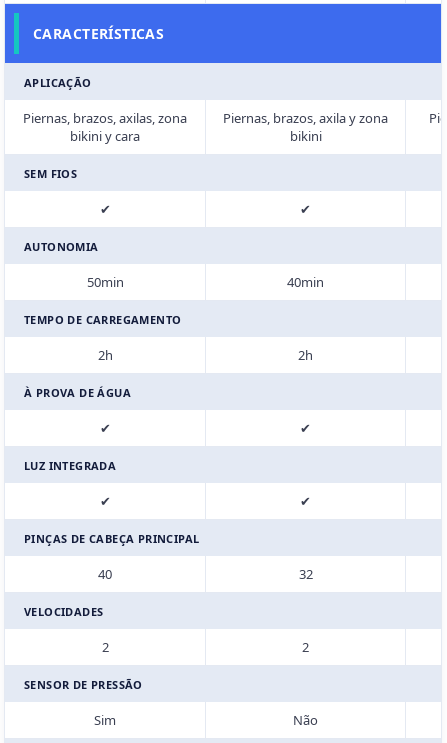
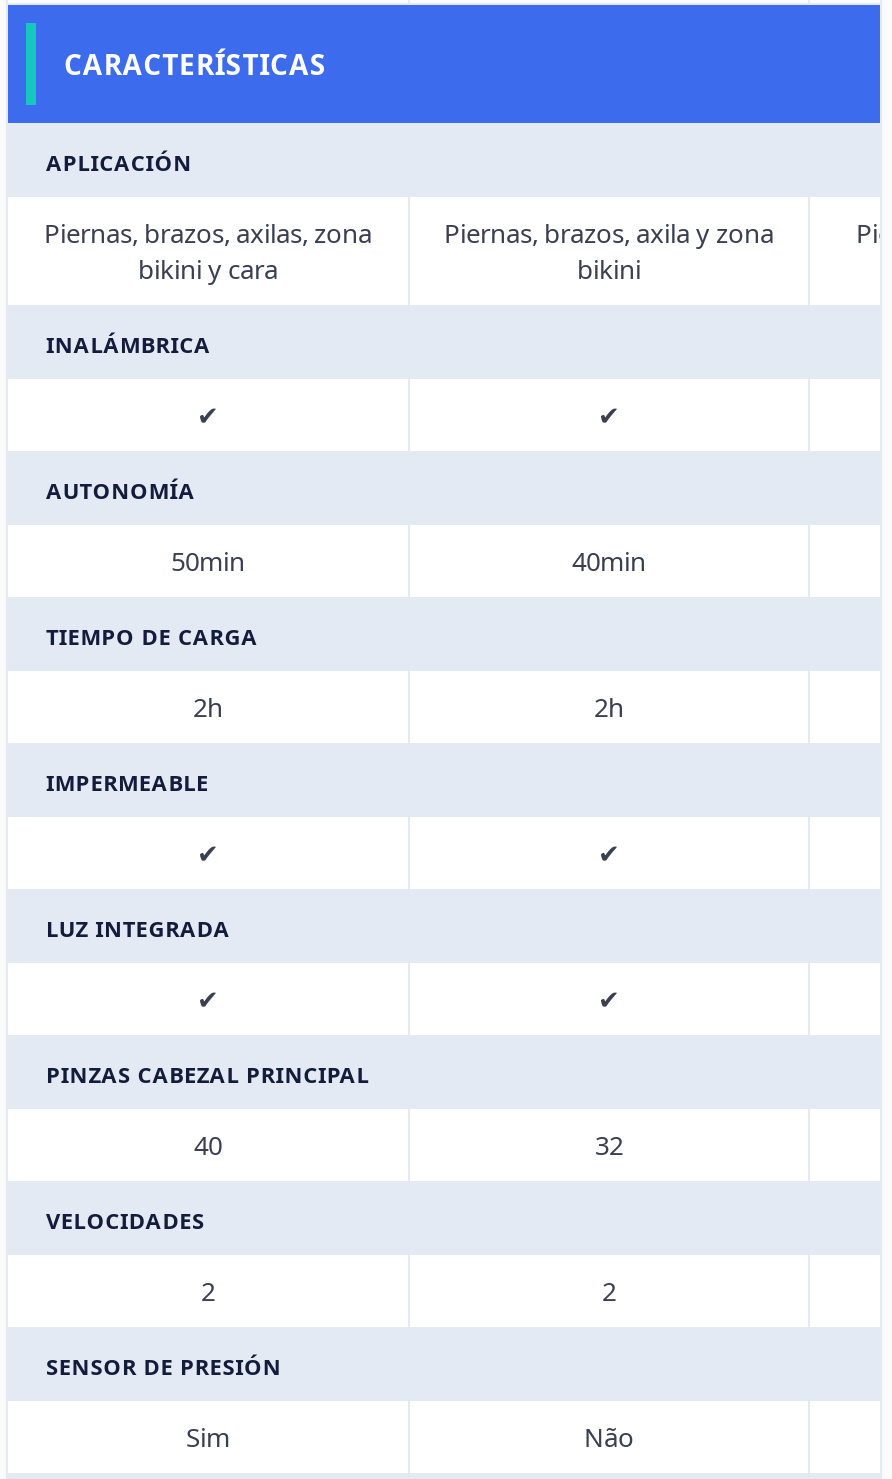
- APLICAÇÃO
+ APLICACIÓN

- SEM FIOS
+ INALÁMBRICA

- AUTONOMIA
+ AUTONOMÍA

- TEMPO DE CARREGAMENTO
+ TIEMPO DE CARGA

- À PROVA DE ÁGUA
+ IMPERMEABLE

- PINÇAS DE CABEÇA PRINCIPAL
+ PINZAS CABEZAL PRINCIPAL

- SENSOR DE PRESSÃO
+ SENSOR DE PRESIÓN
